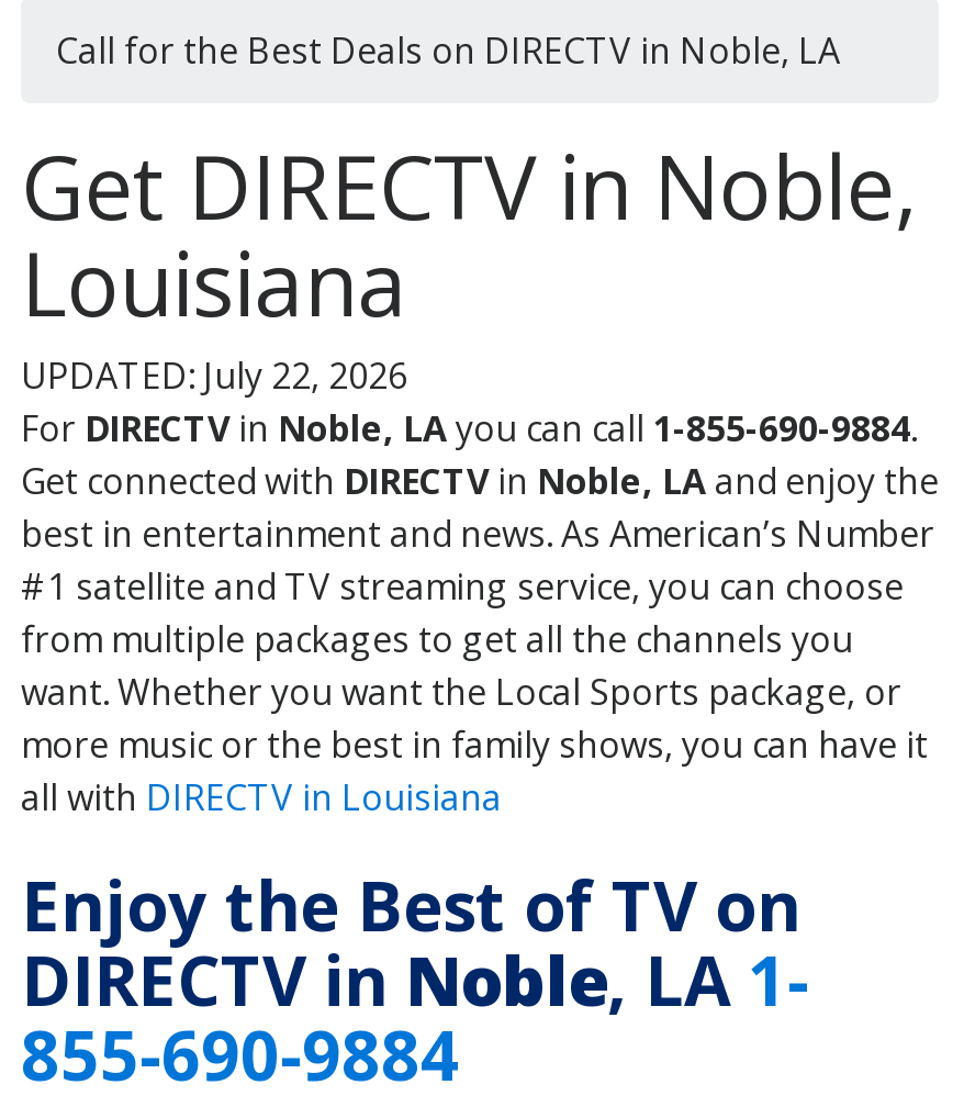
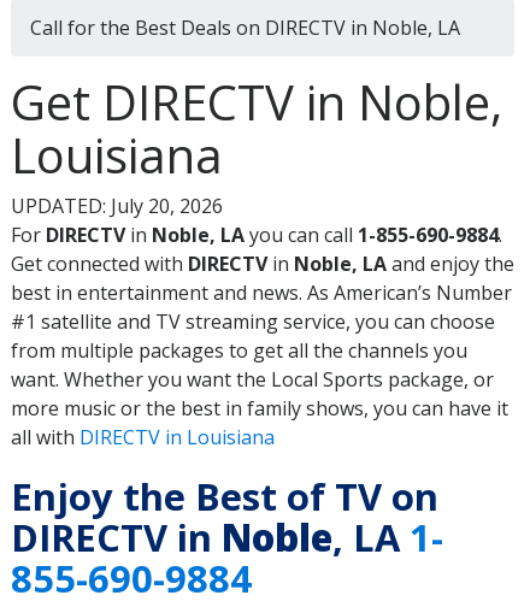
- UPDATED: July 22, 2026
+ UPDATED: July 20, 2026
